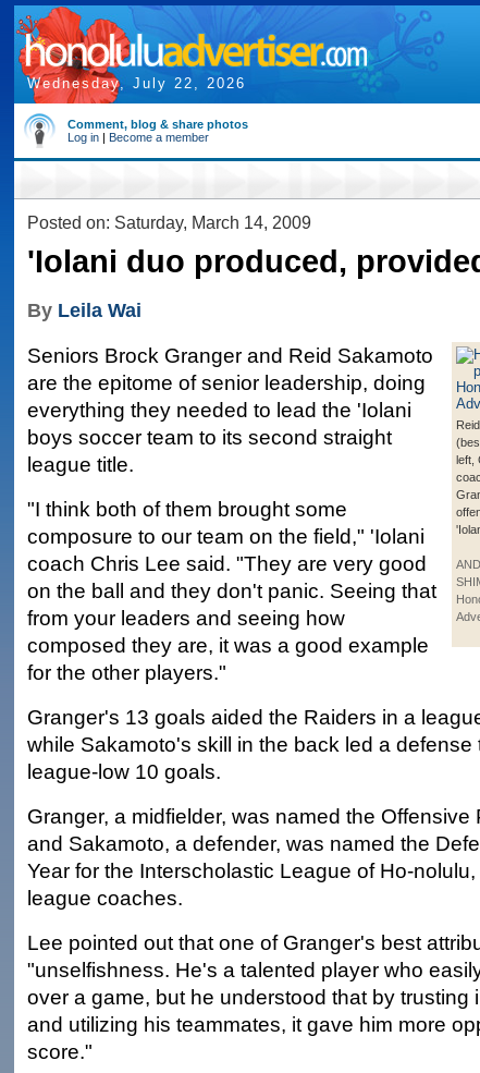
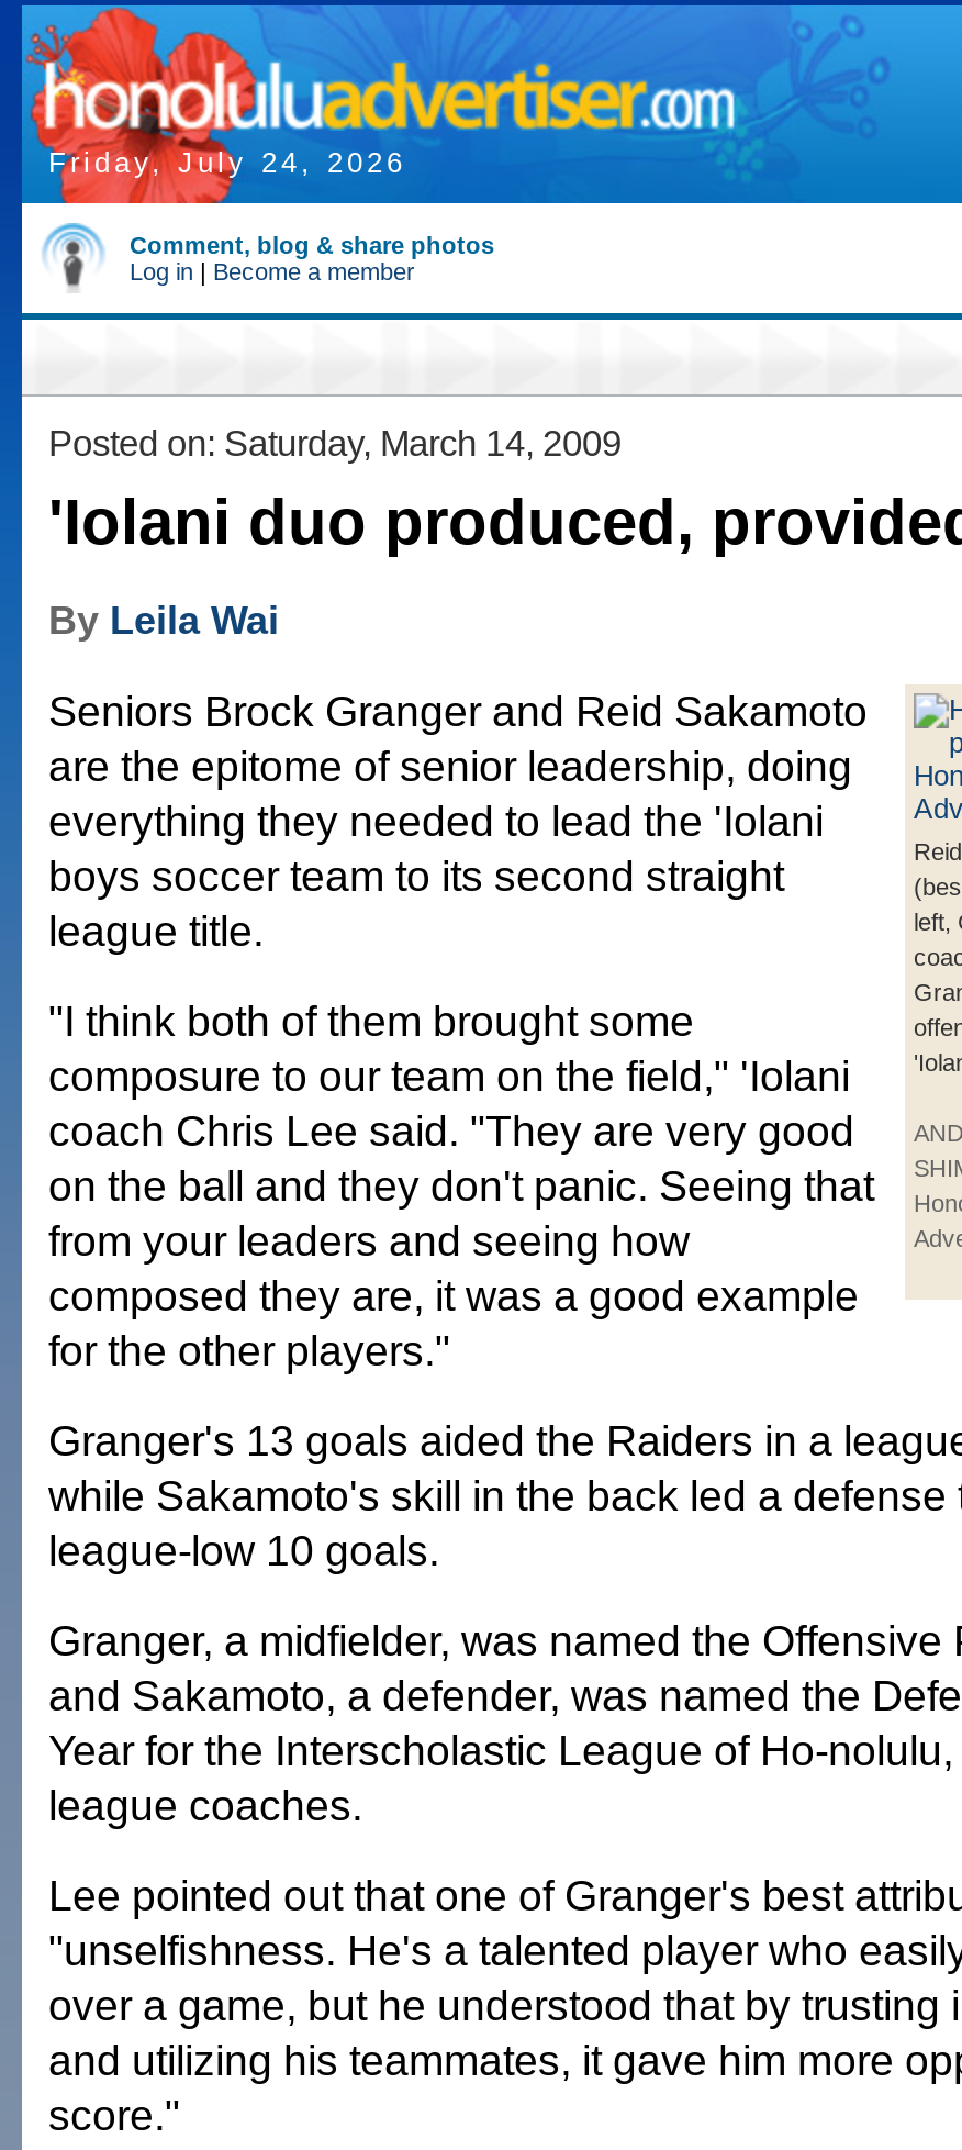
- Wednesday, July 22, 2026
+ Friday, July 24, 2026
